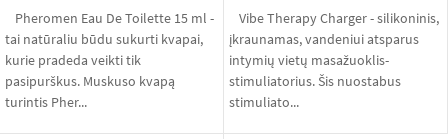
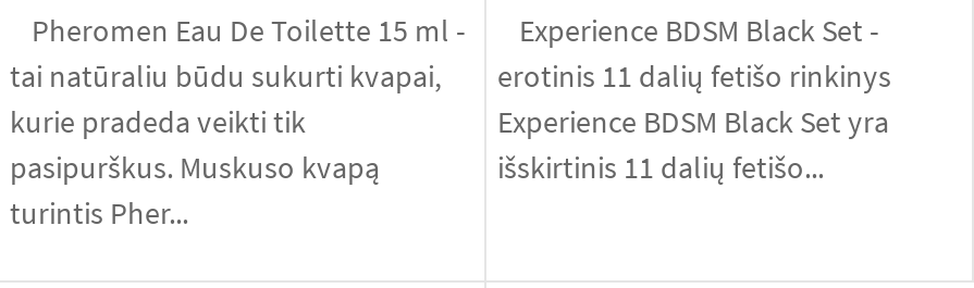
- Vibe Therapy Charger - silikoninis,
- įkraunamas, vandeniui atsparus
- intymių vietų masažuoklis-
- stimuliatorius. Šis nuostabus
- stimuliato...
+ Experience BDSM Black Set -
+ erotinis 11 dalių fetišo rinkinys
+ Experience BDSM Black Set yra
+ išskirtinis 11 dalių fetišo...
